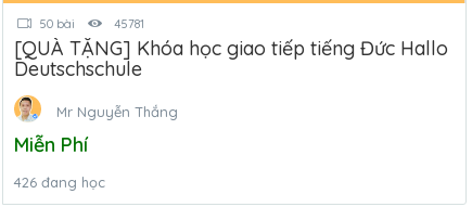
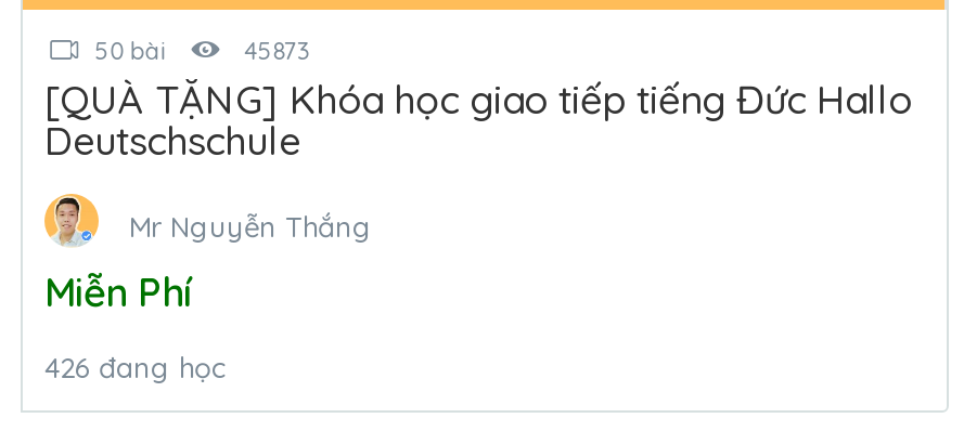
- 45781
+ 45873
